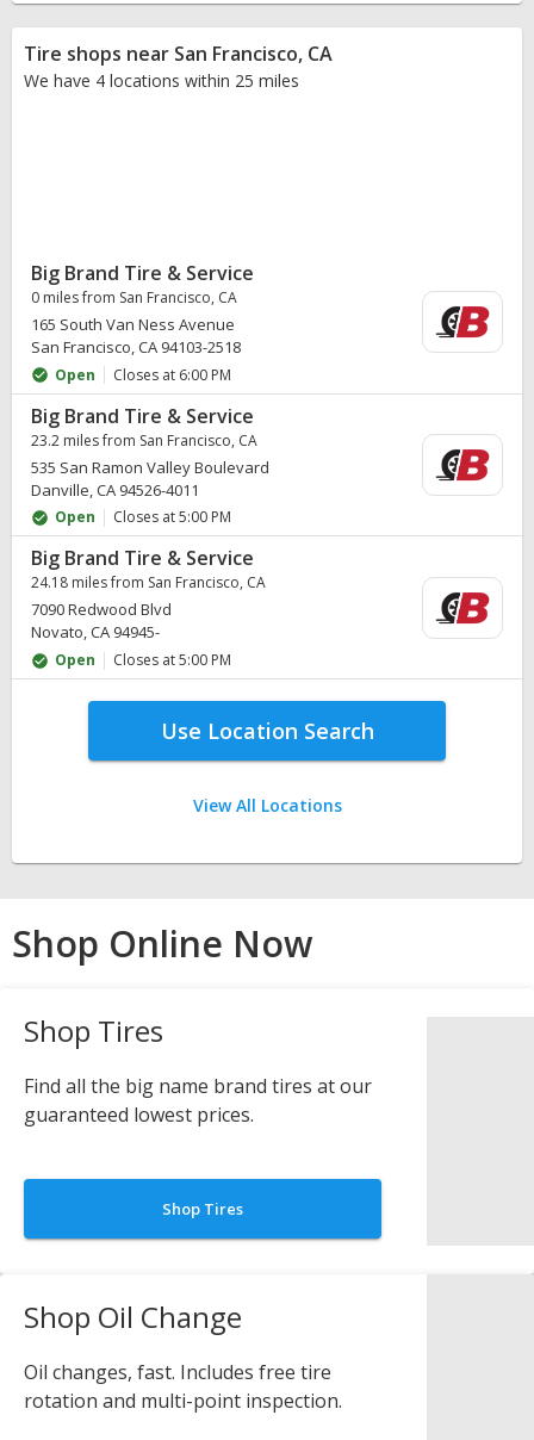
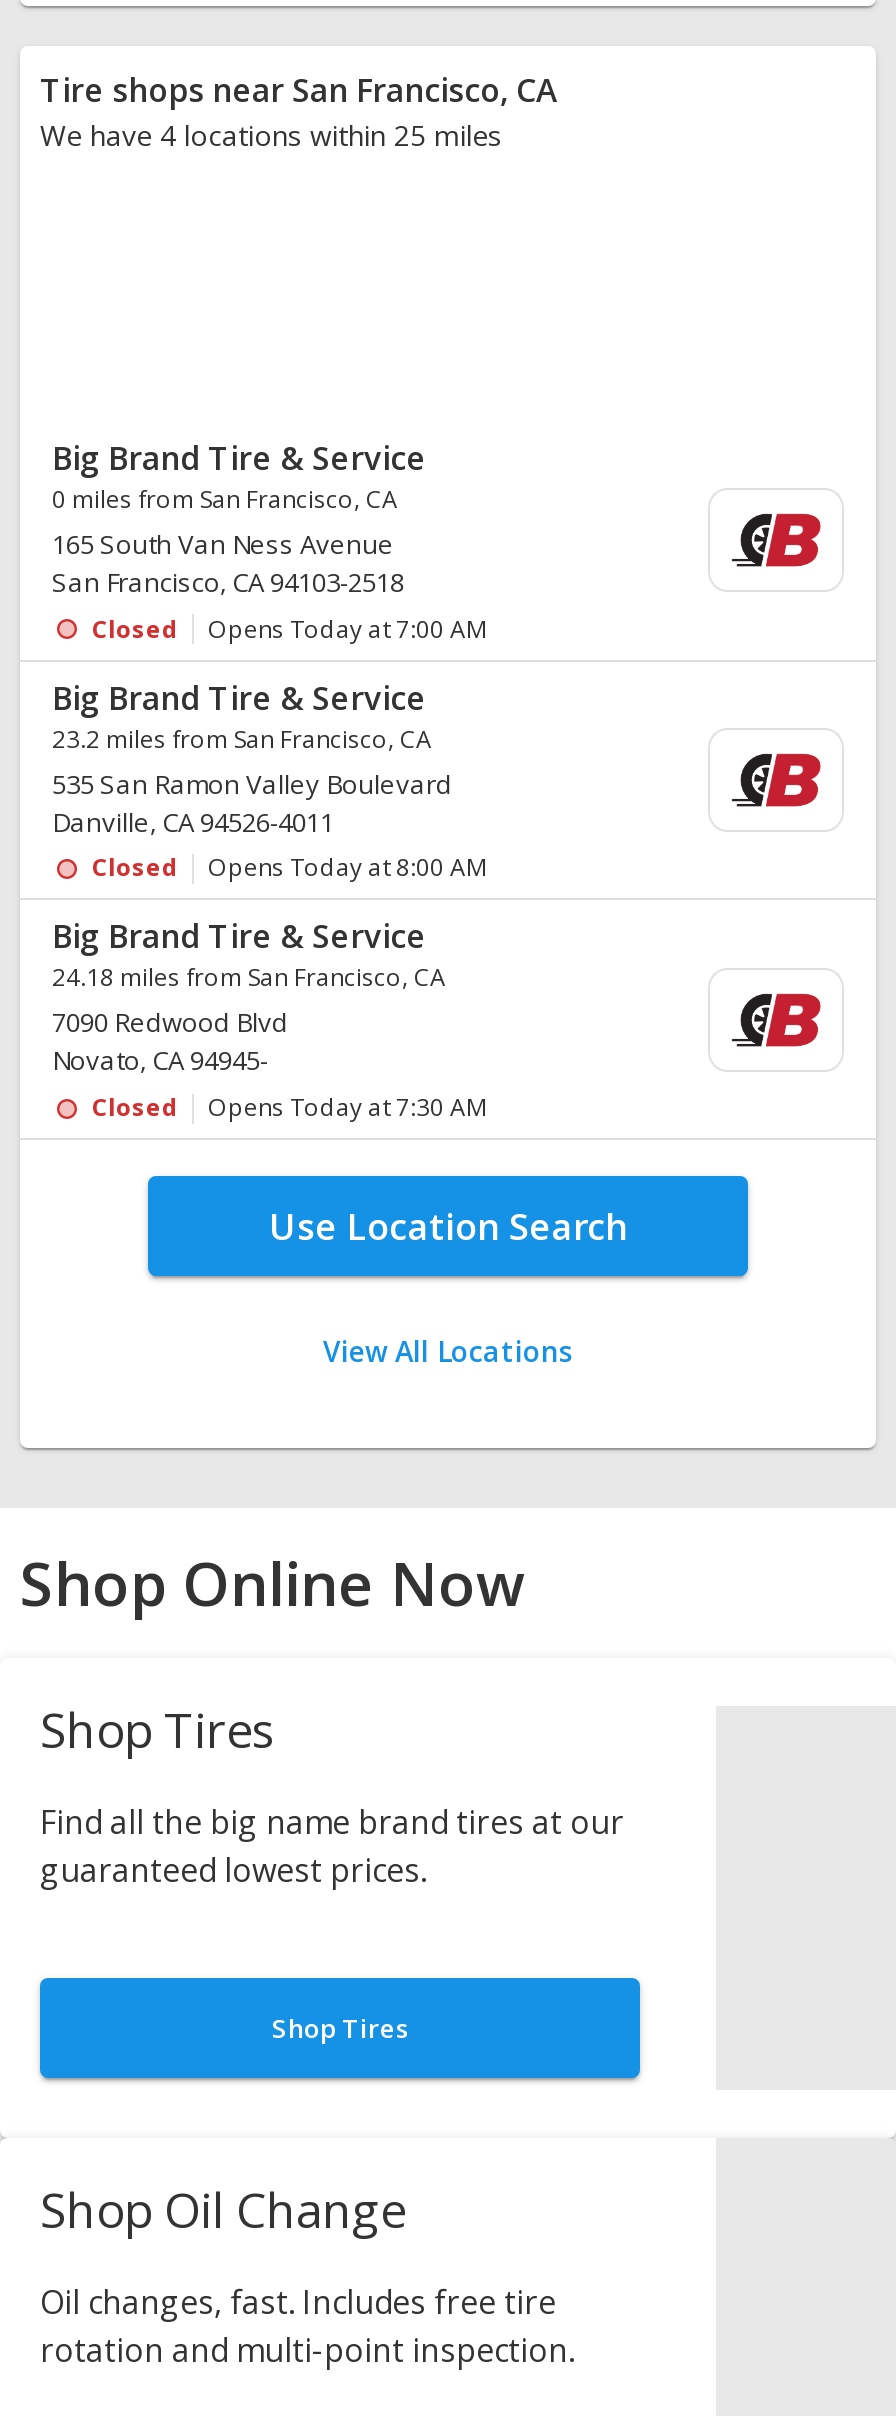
- Open
- Closes at 6:00 PM
+ Closed
+ Opens Today at 7:00 AM

- Open
- Closes at 5:00 PM
+ Closed
+ Opens Today at 8:00 AM

- Open
- Closes at 5:00 PM
+ Closed
+ Opens Today at 7:30 AM
